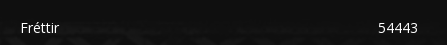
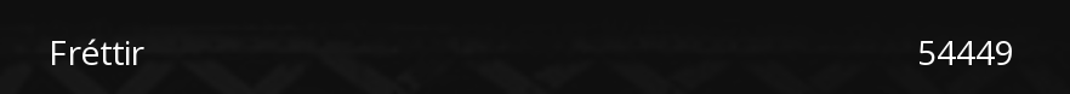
- 54443
+ 54449
